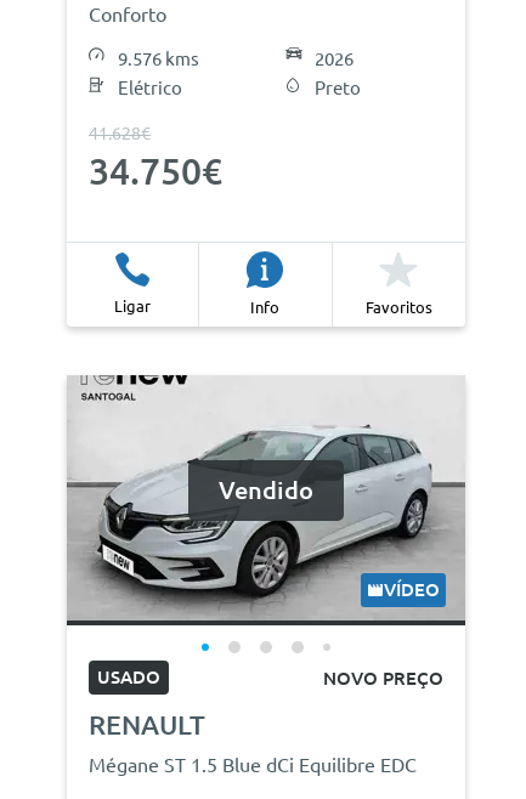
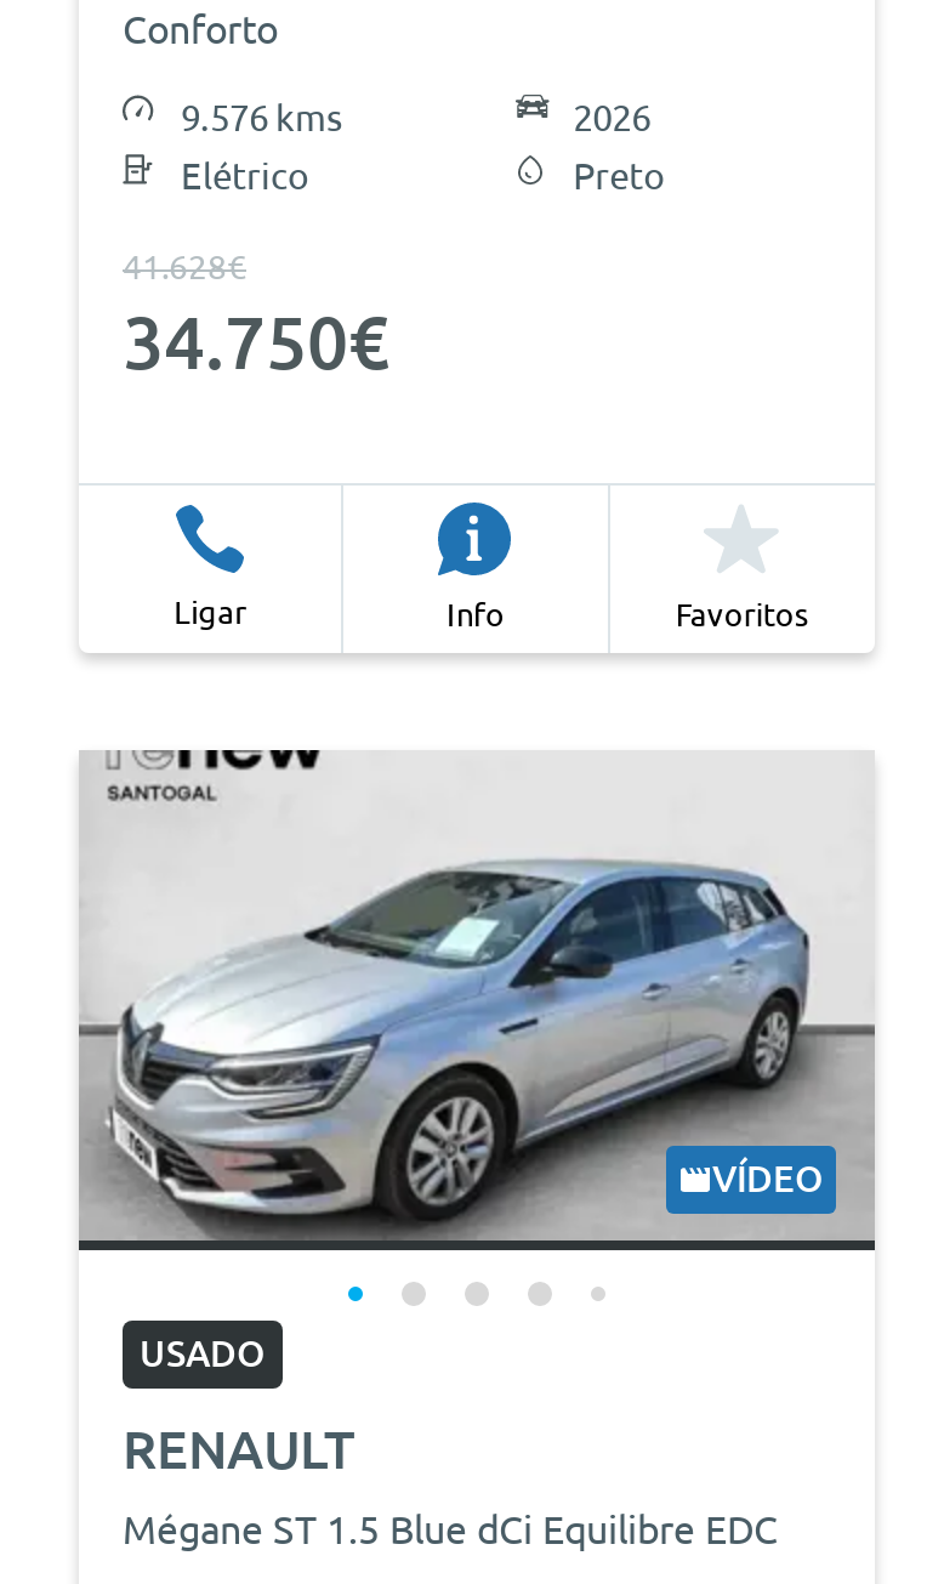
- [image]
+ [image]

- Vendido

- NOVO PREÇO
